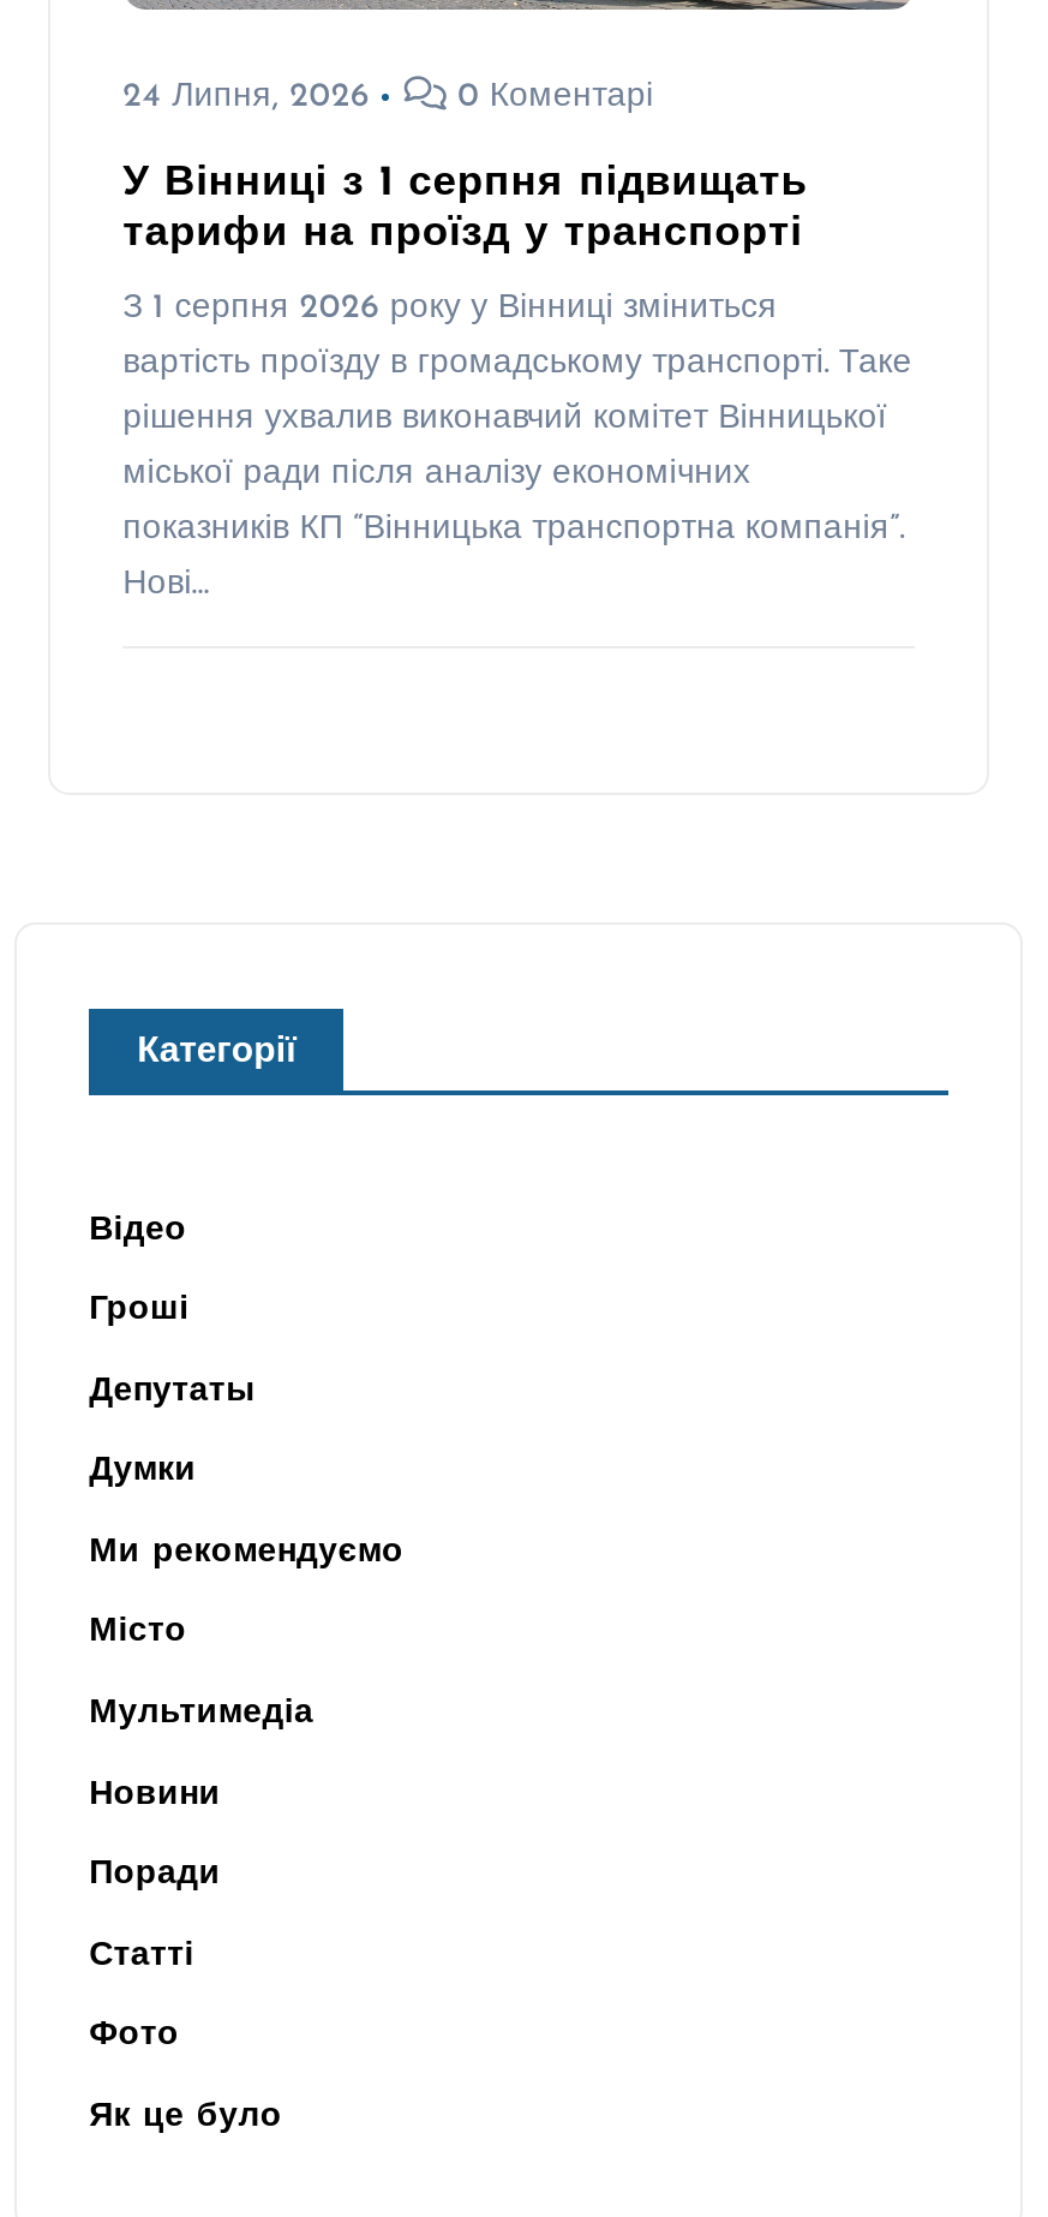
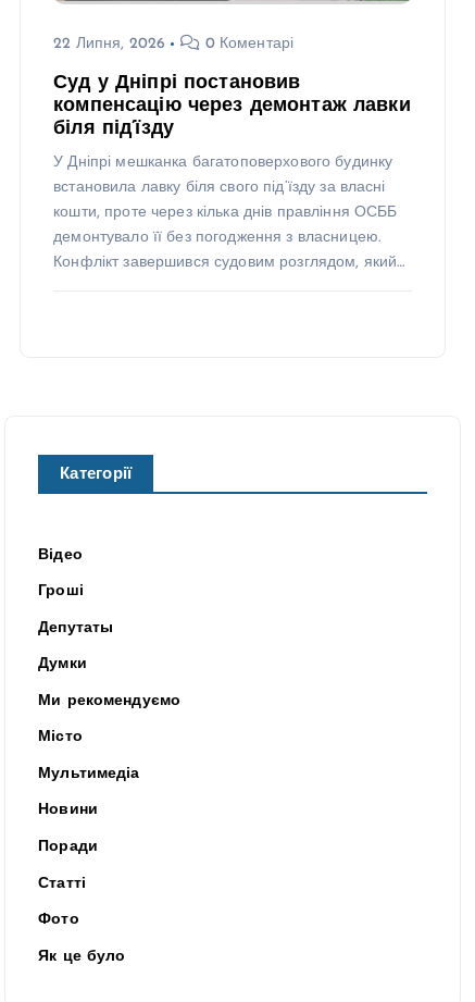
- 24 Липня, 2026
+ 22 Липня, 2026

- У Вінниці з 1 серпня підвищать
- тарифи на проїзд у транспорті
- З 1 серпня 2026 року у Вінниці зміниться
- вартість проїзду в громадському транспорті. Таке
- рішення ухвалив виконавчий комітет Вінницької
- міської ради після аналізу економічних
- показників КП “Вінницька транспортна компанія”.
- Нові…
+ Суд у Дніпрі постановив
+ компенсацію через демонтаж лавки
+ біля під’їзду
+ У Дніпрі мешканка багатоповерхового будинку
+ встановила лавку біля свого під’їзду за власні
+ кошти, проте через кілька днів правління ОСББ
+ демонтувало її без погодження з власницею.
+ Конфлікт завершився судовим розглядом, який…
